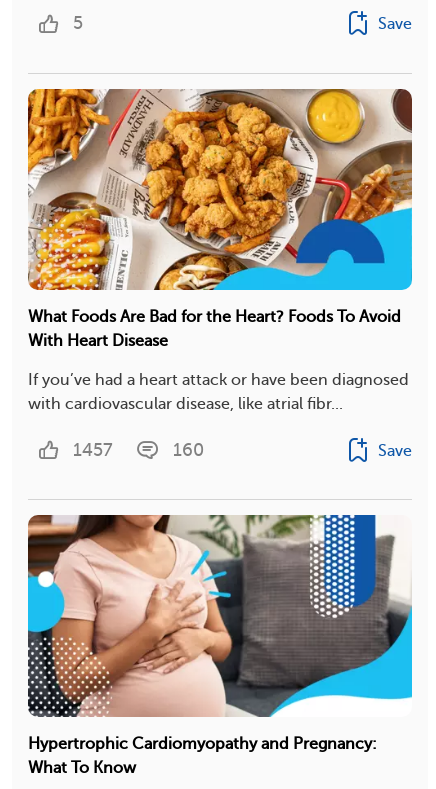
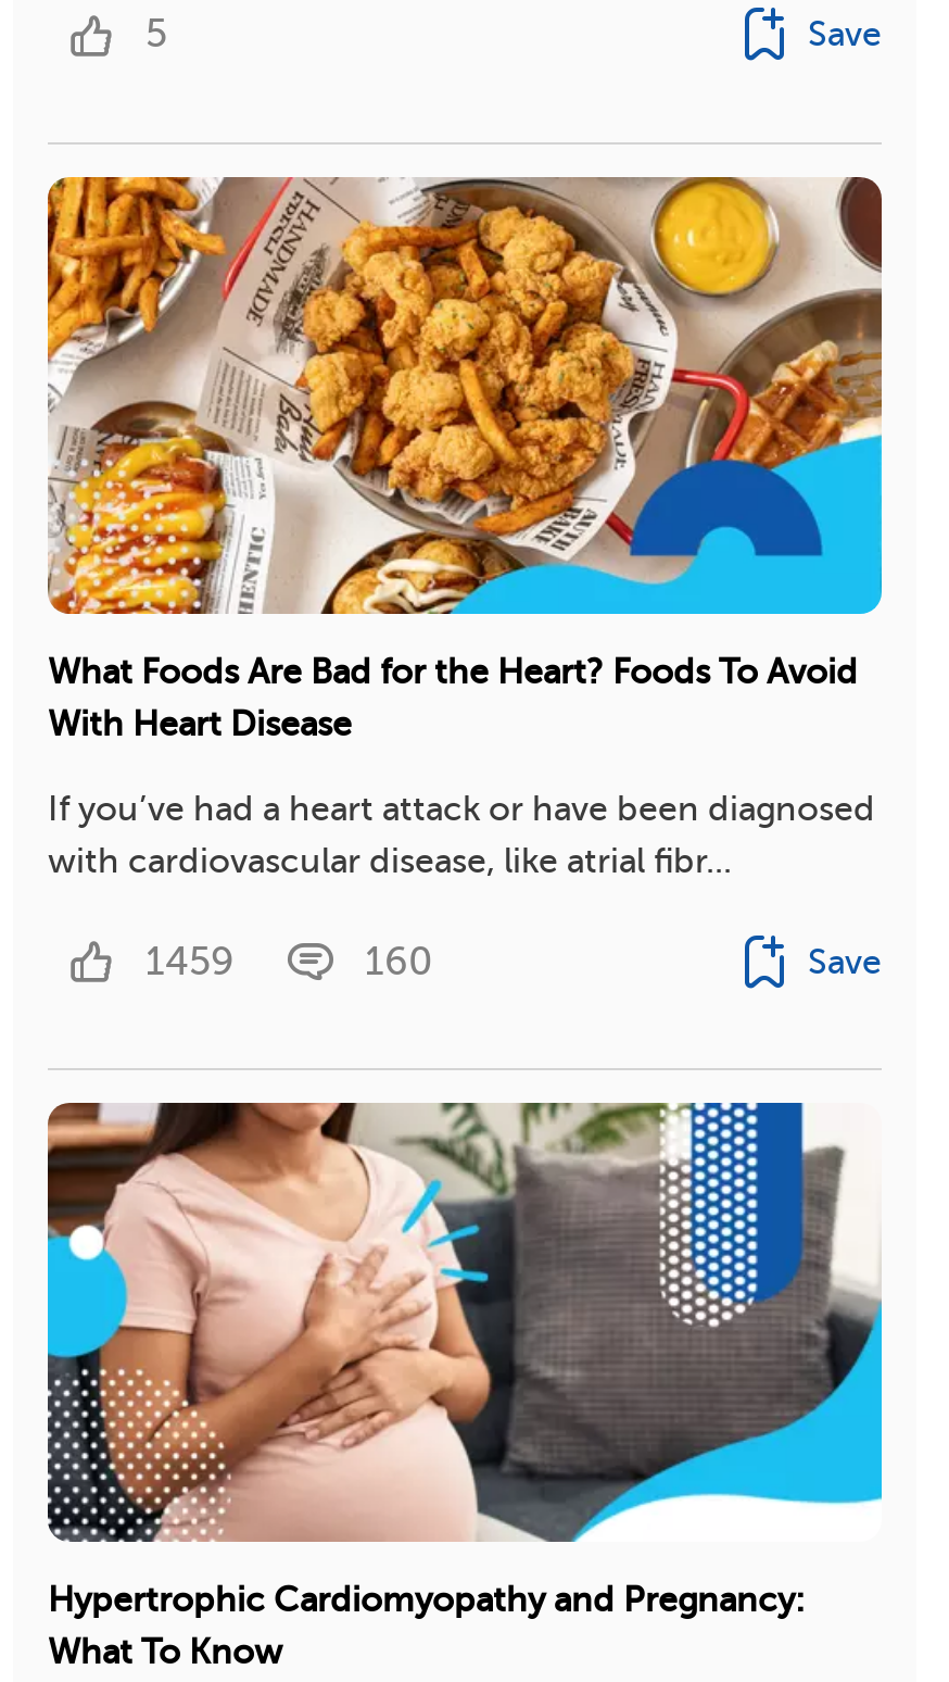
- 1457
+ 1459
